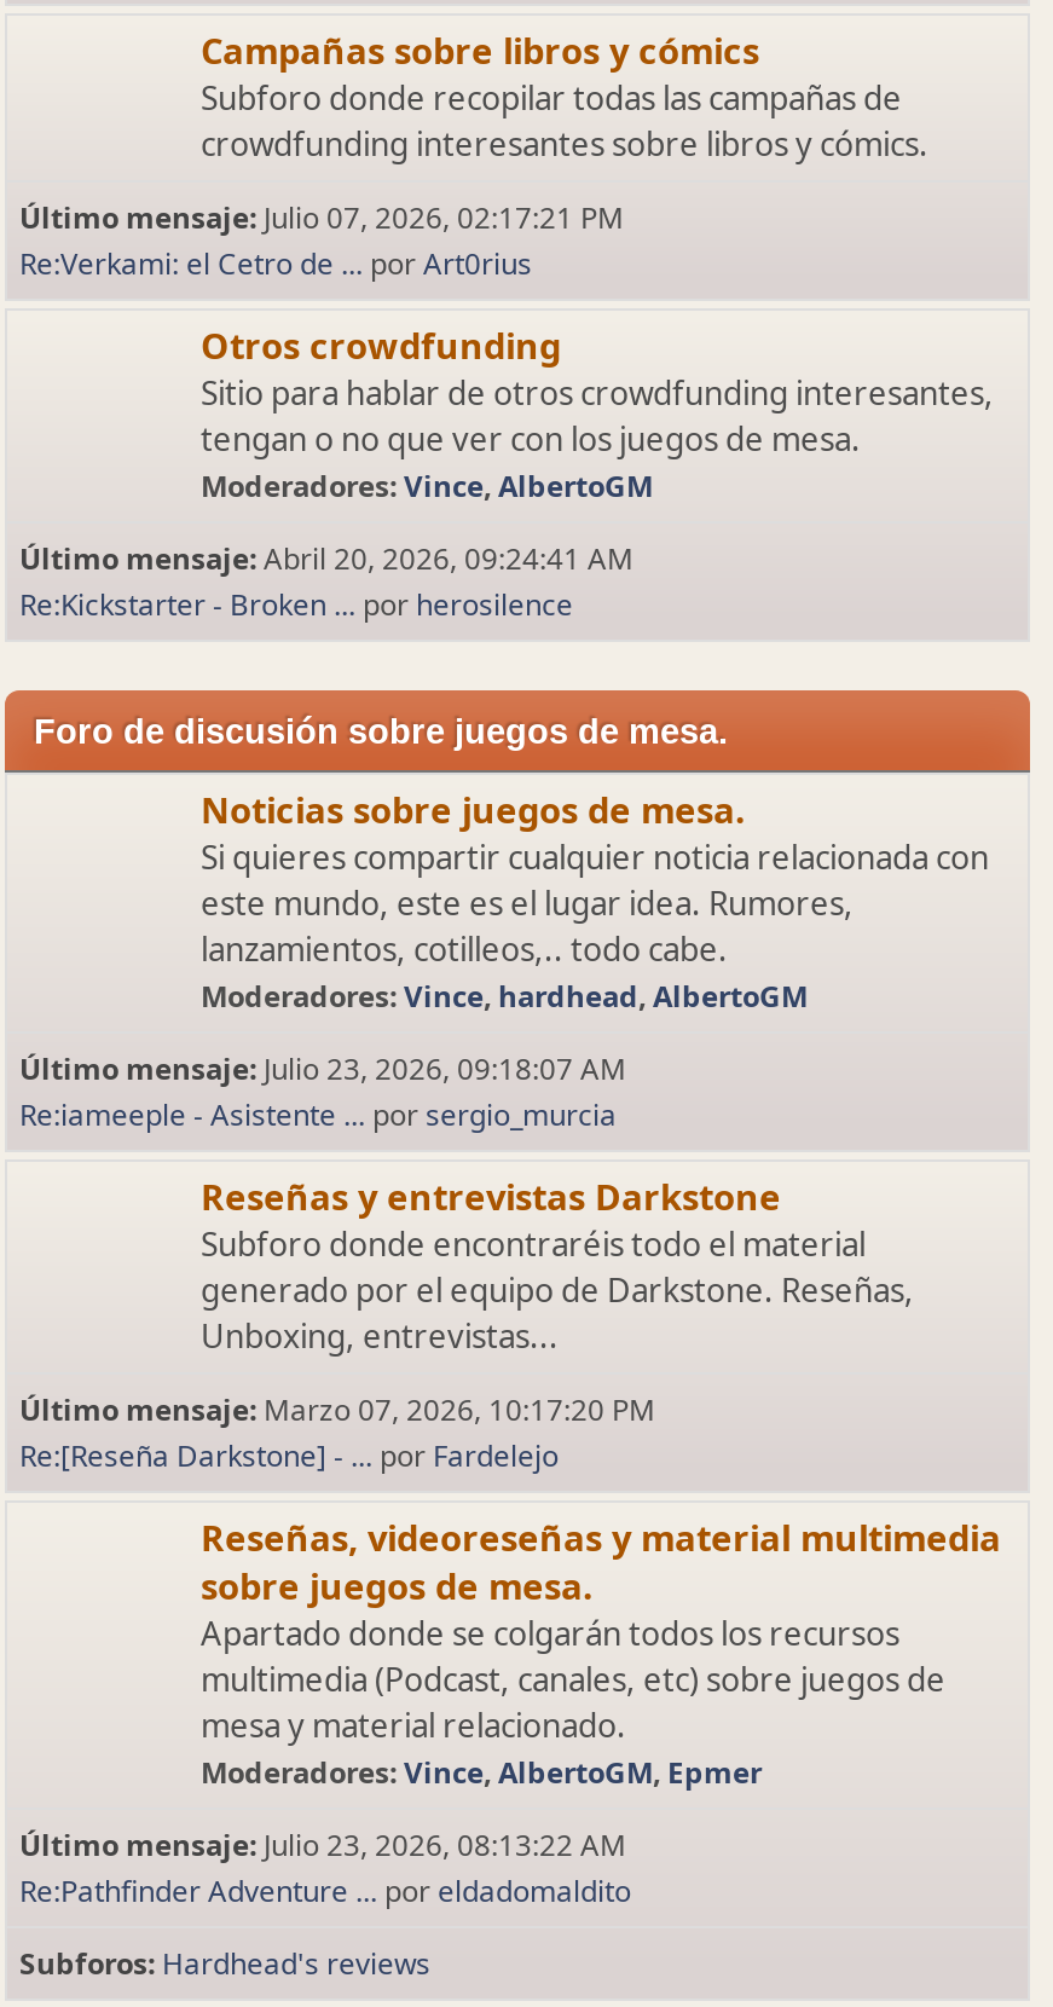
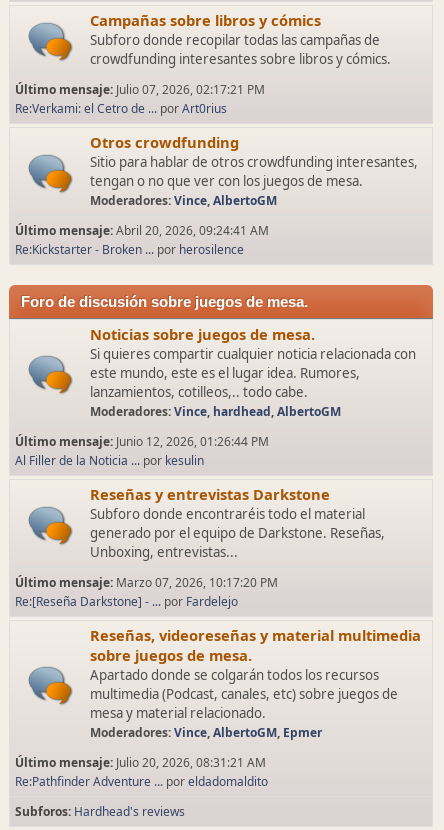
+ [image]

+ [image]

+ [image]

- Último mensaje: Julio 23, 2026, 09:18:07 AM
- Re:iameeple - Asistente ... por sergio_murcia
+ Último mensaje: Junio 12, 2026, 01:26:44 PM
+ Al Filler de la Noticia ... por kesulin

+ [image]

+ [image]

- Último mensaje: Julio 23, 2026, 08:13:22 AM
+ Último mensaje: Julio 20, 2026, 08:31:21 AM
